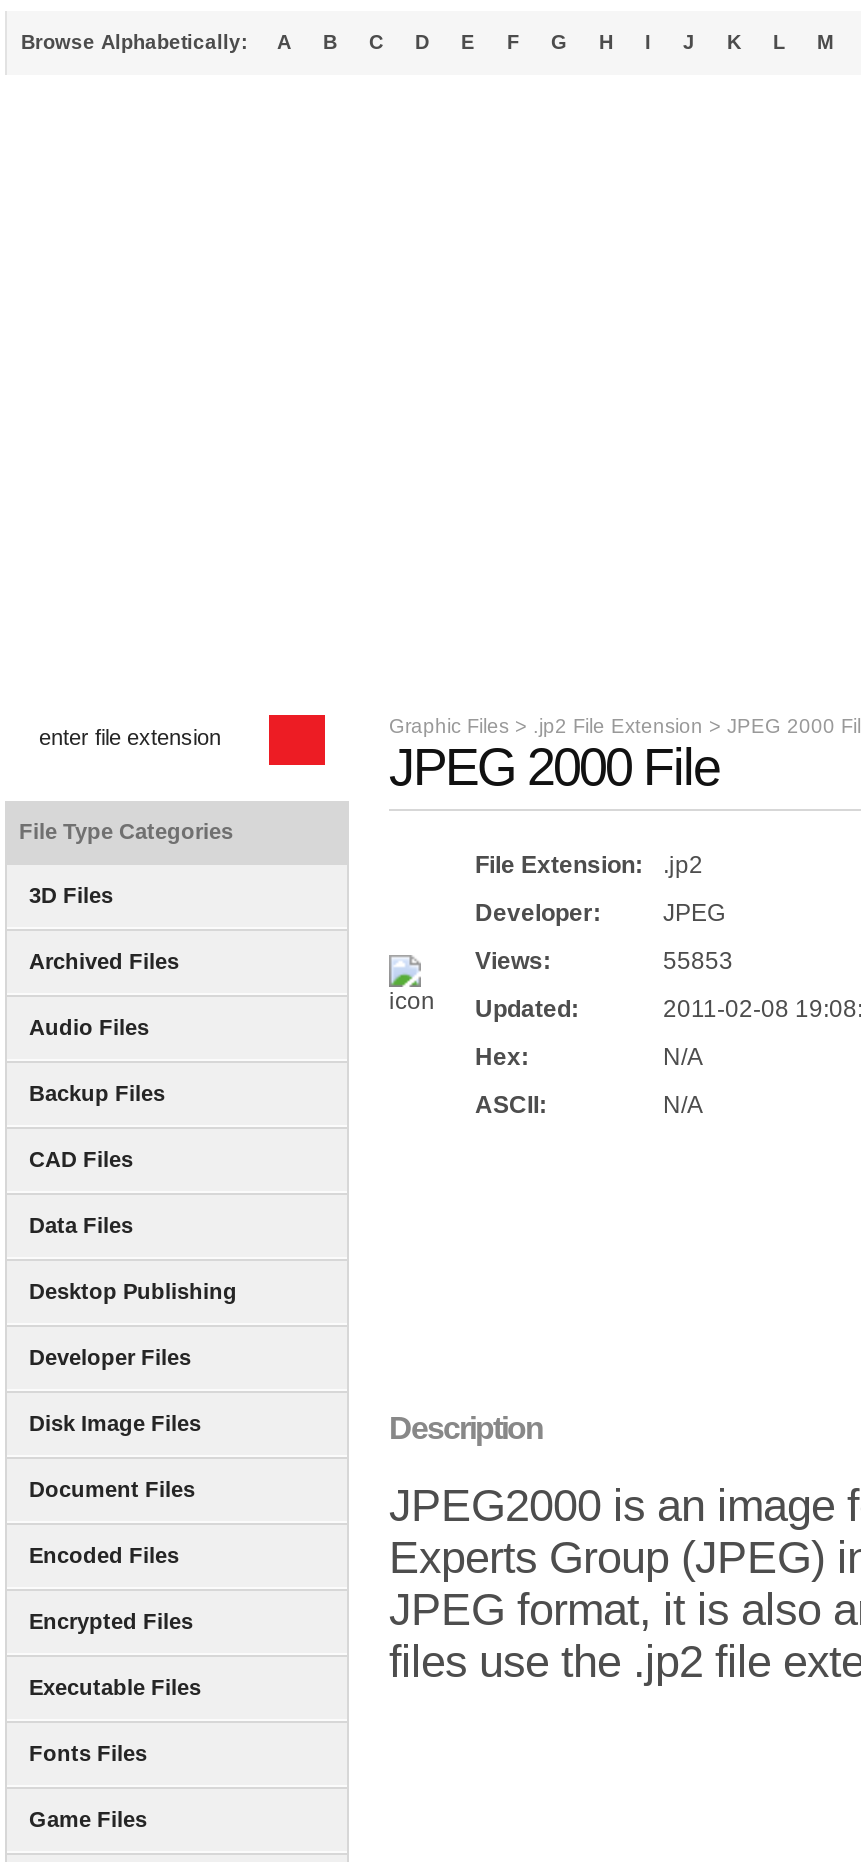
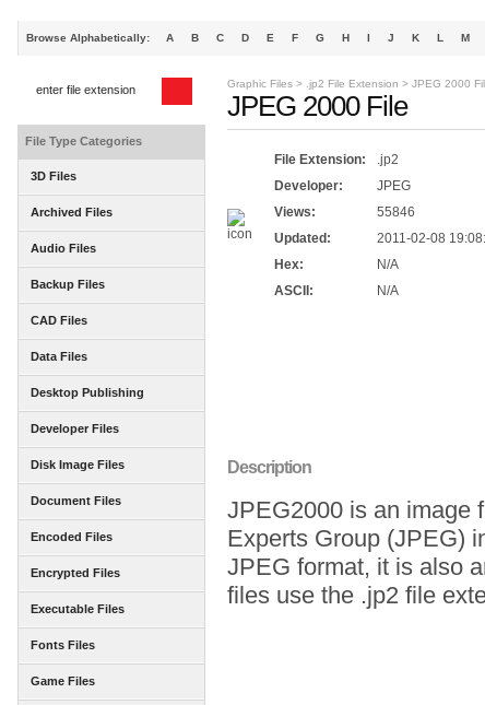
- 55853
+ 55846
